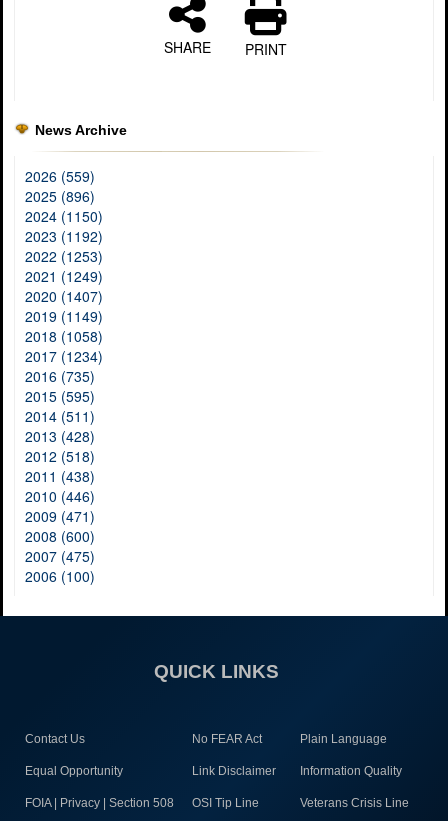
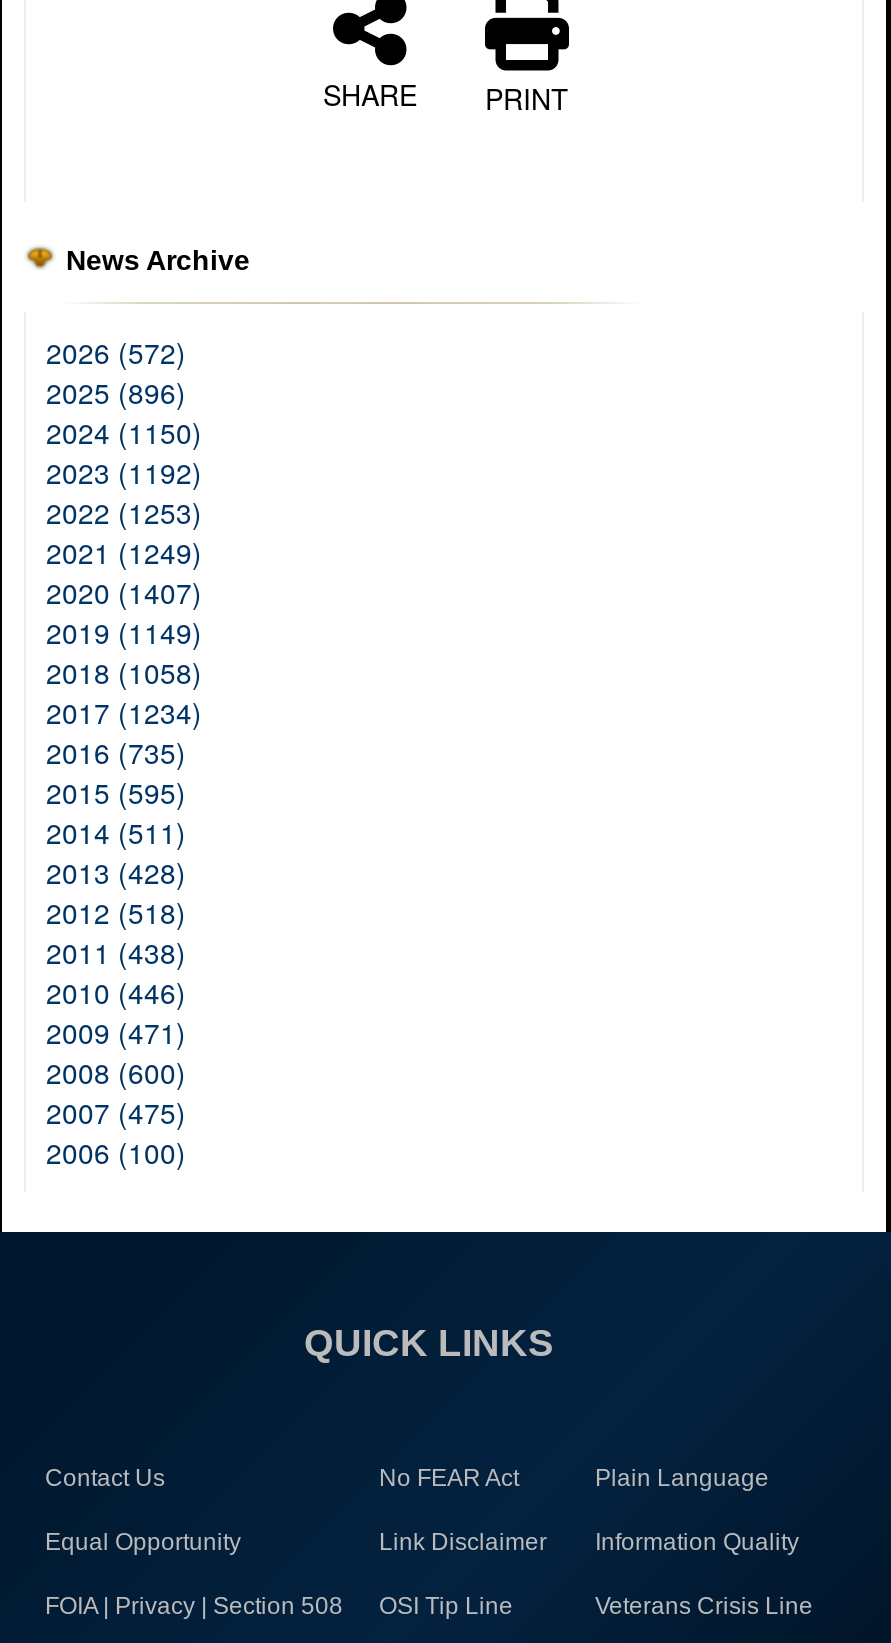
- 2026 (559)
+ 2026 (572)
